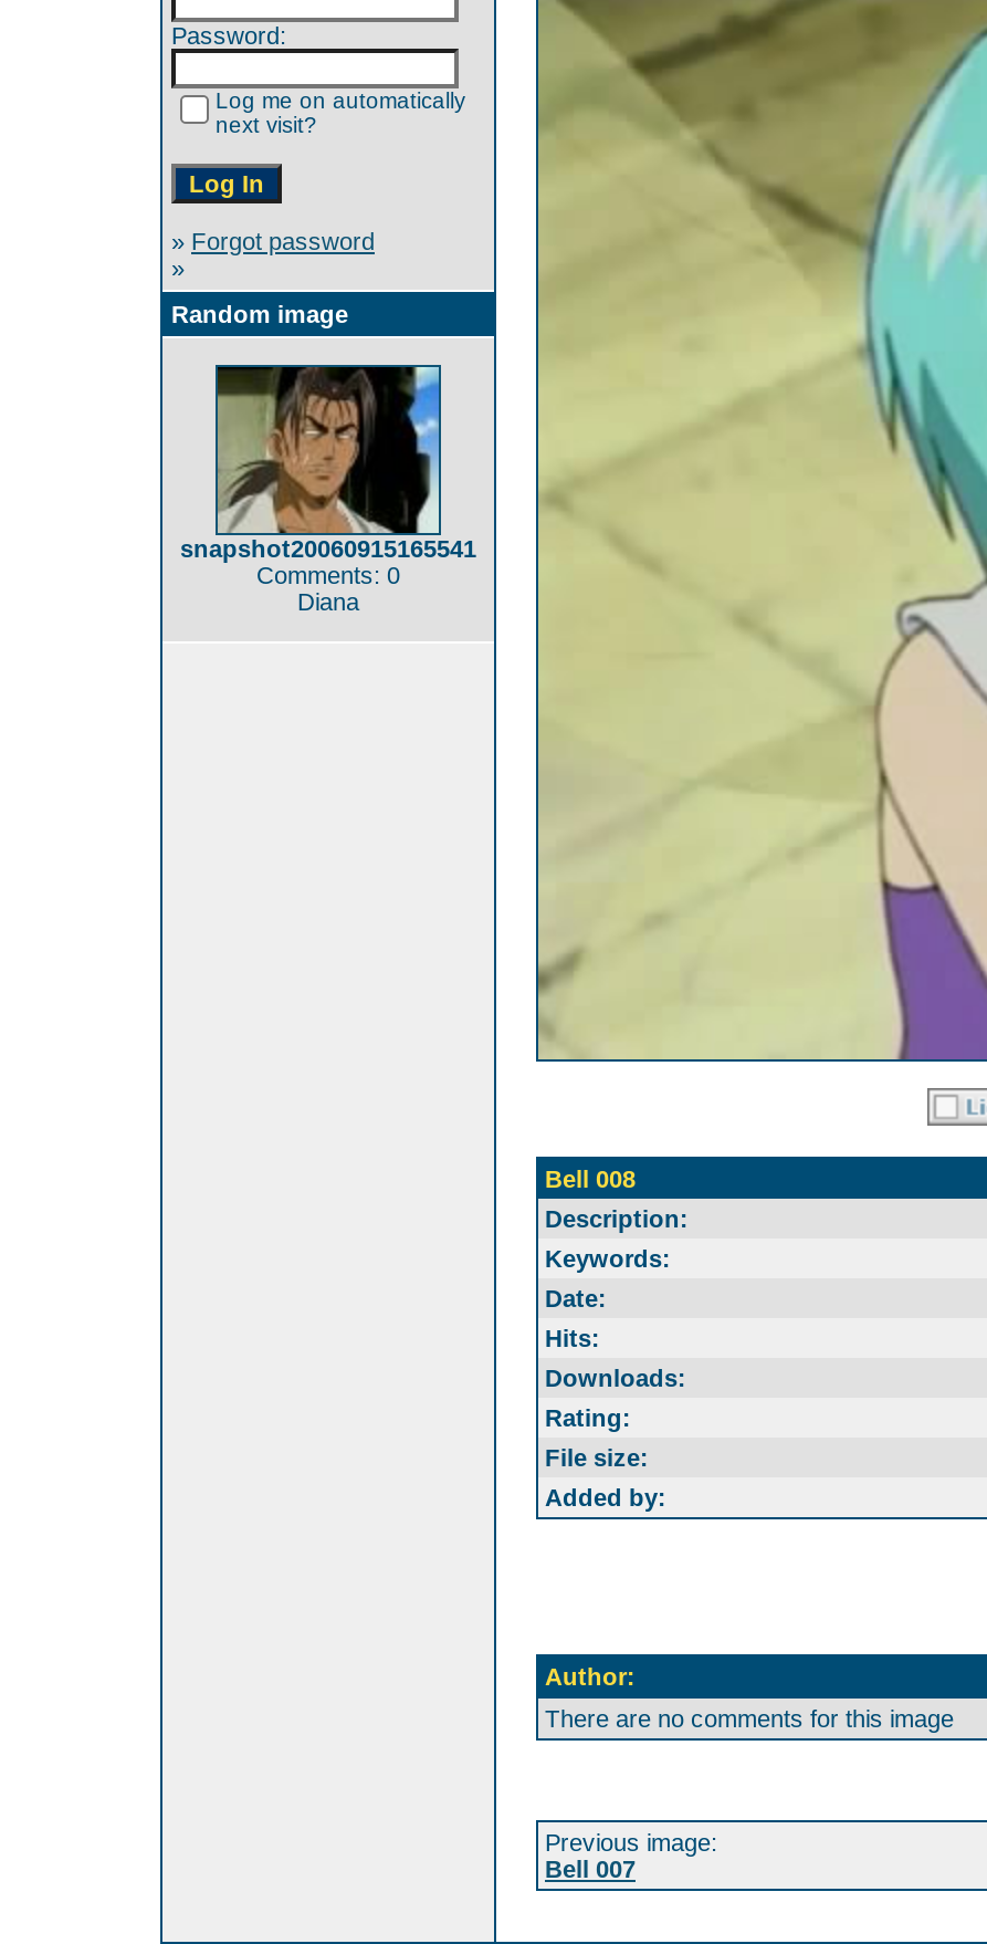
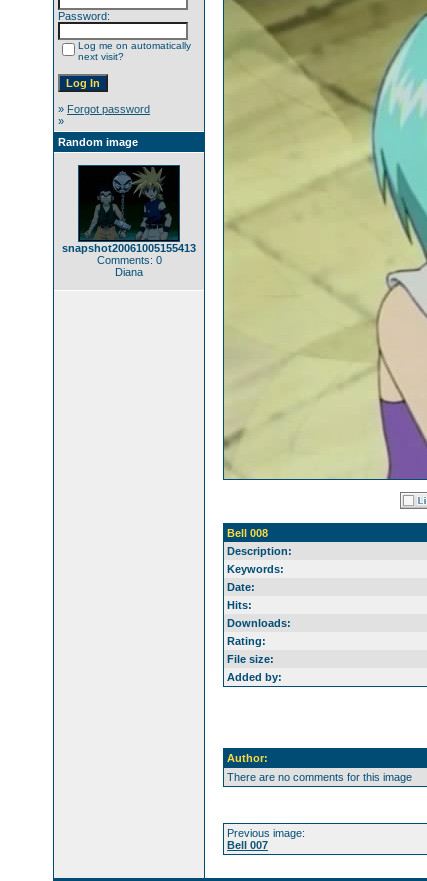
- [image]
- snapshot20060915165541
+ [image]
+ snapshot20061005155413
